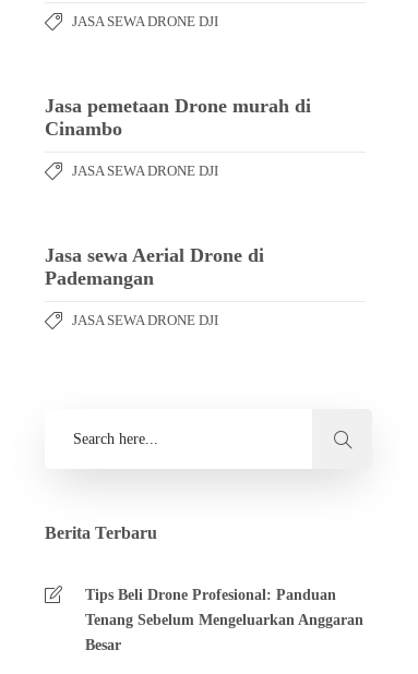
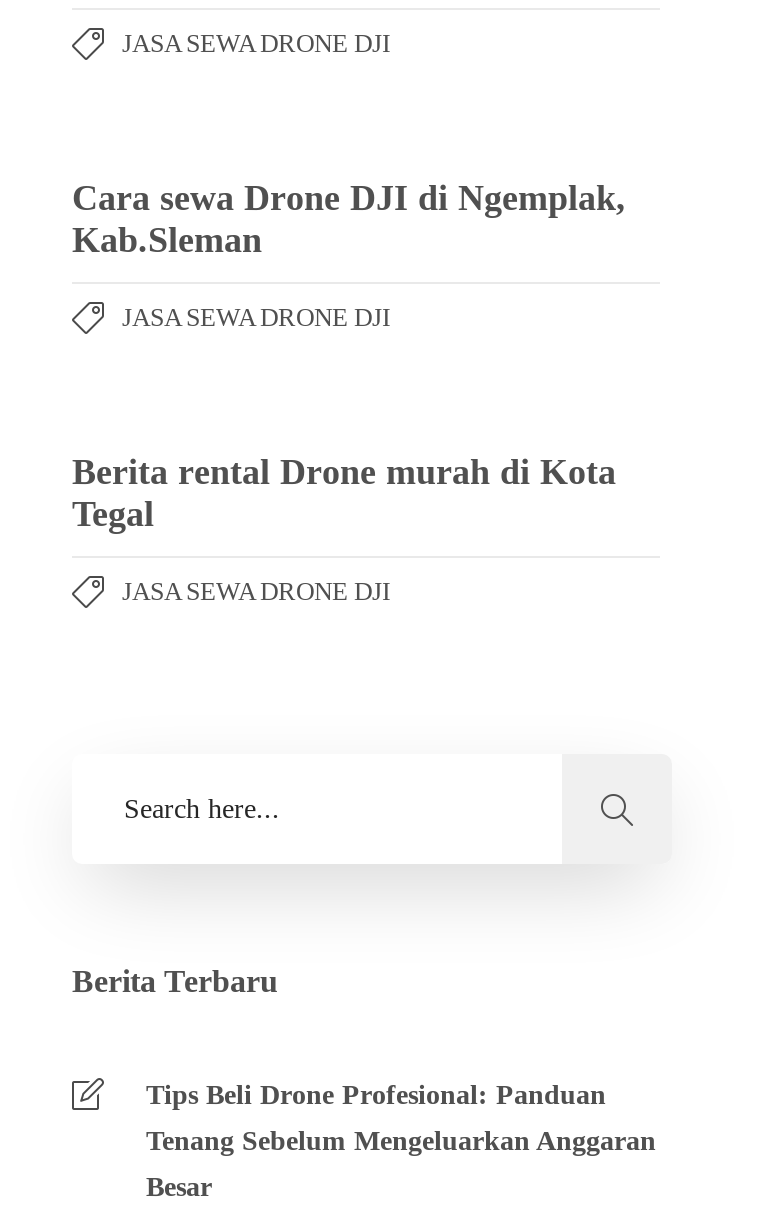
- Jasa pemetaan Drone murah di
- Cinambo
+ Cara sewa Drone DJI di Ngemplak,
+ Kab.Sleman

- Jasa sewa Aerial Drone di
- Pademangan
+ Berita rental Drone murah di Kota
+ Tegal
